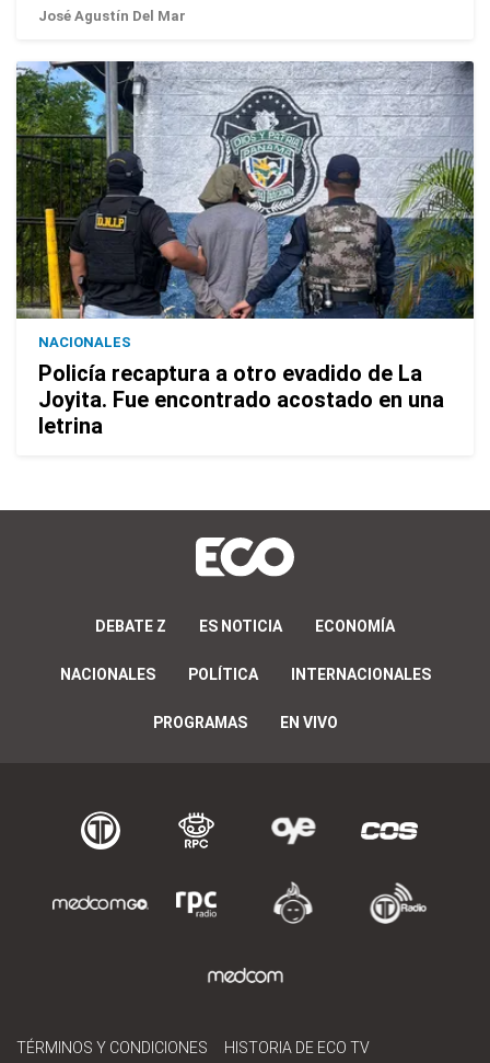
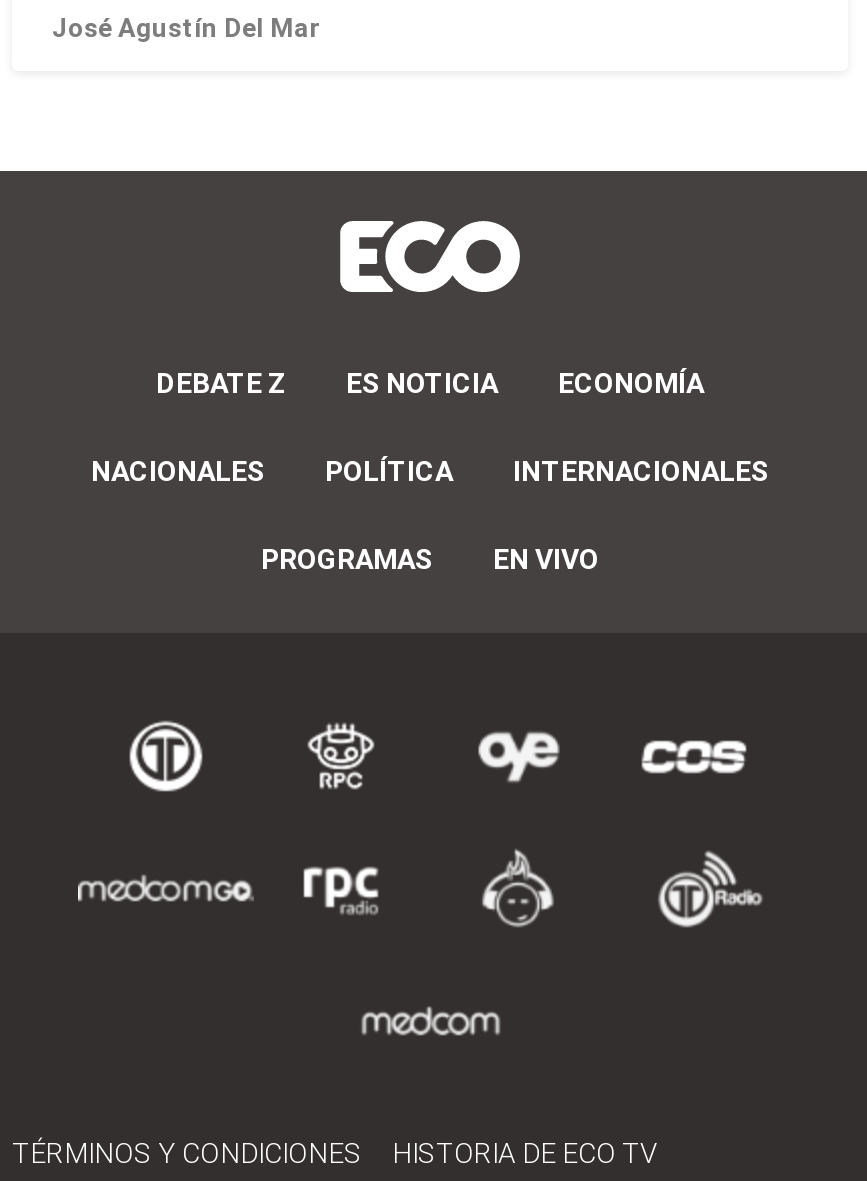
- [image]
- NACIONALES
- Policía recaptura a otro evadido de La
- Joyita. Fue encontrado acostado en una
- letrina
